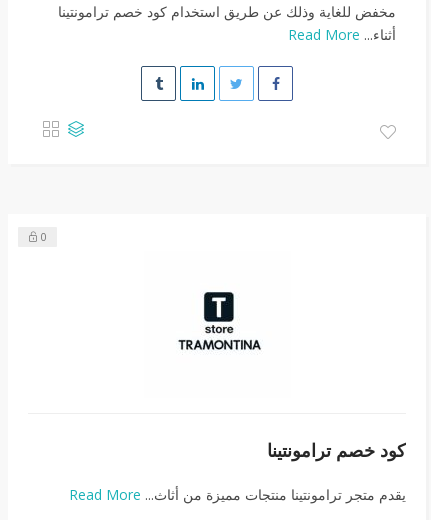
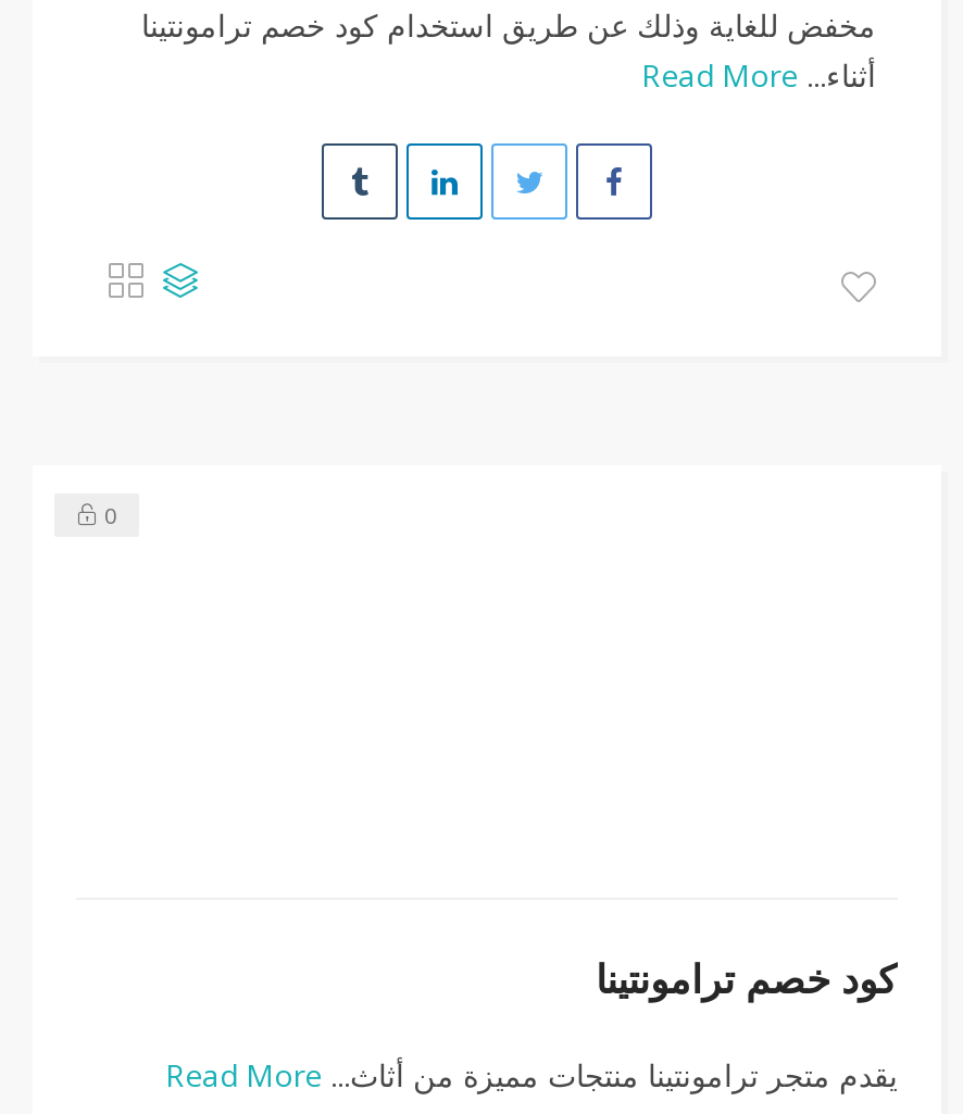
- [image]
